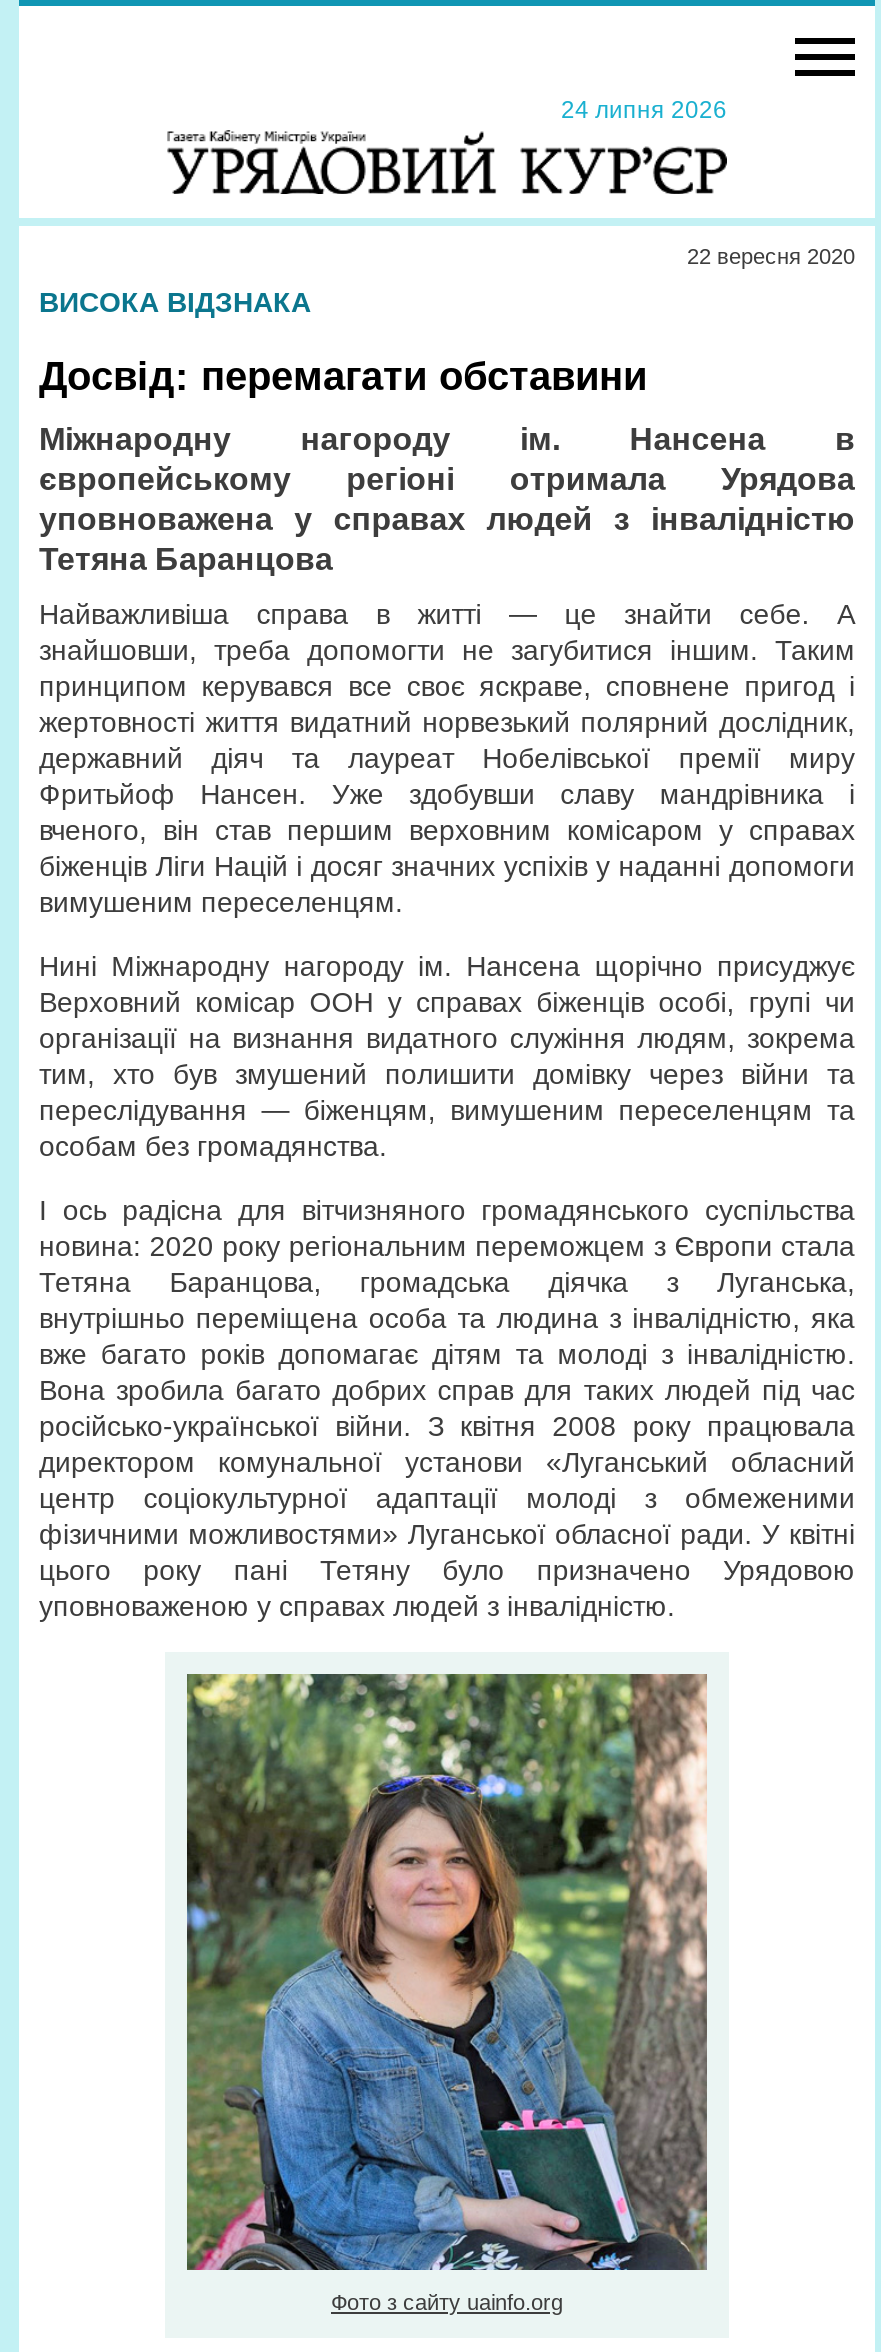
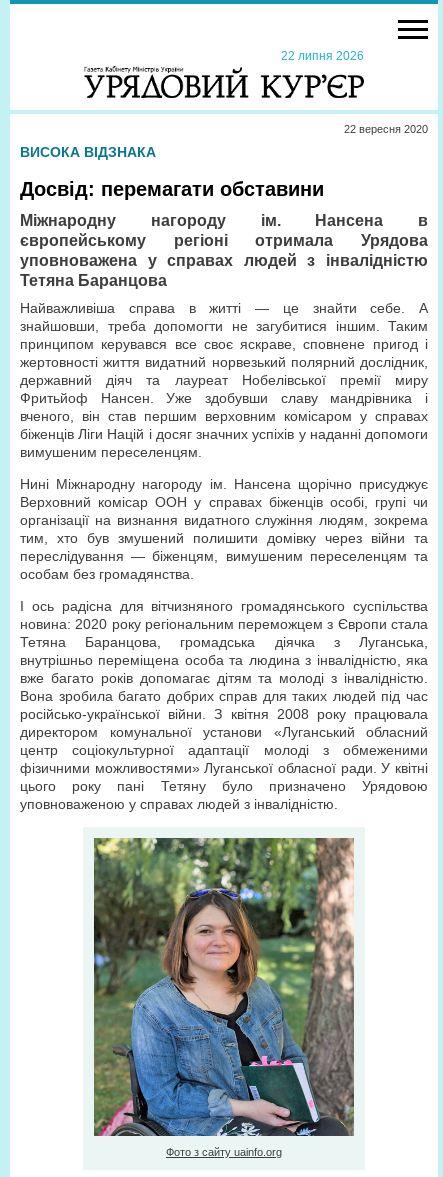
- 24 липня 2026
+ 22 липня 2026
